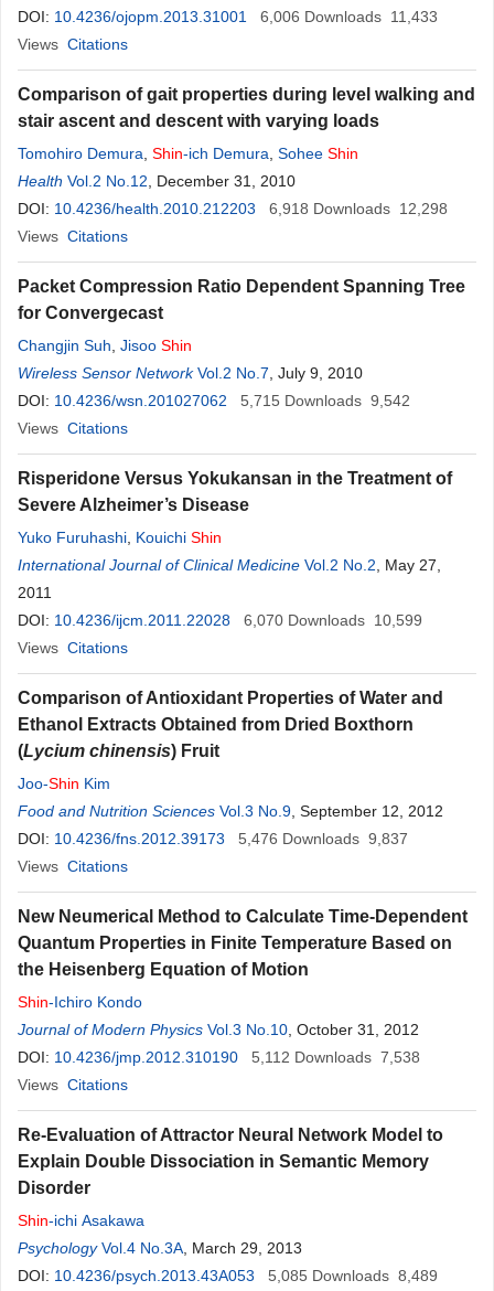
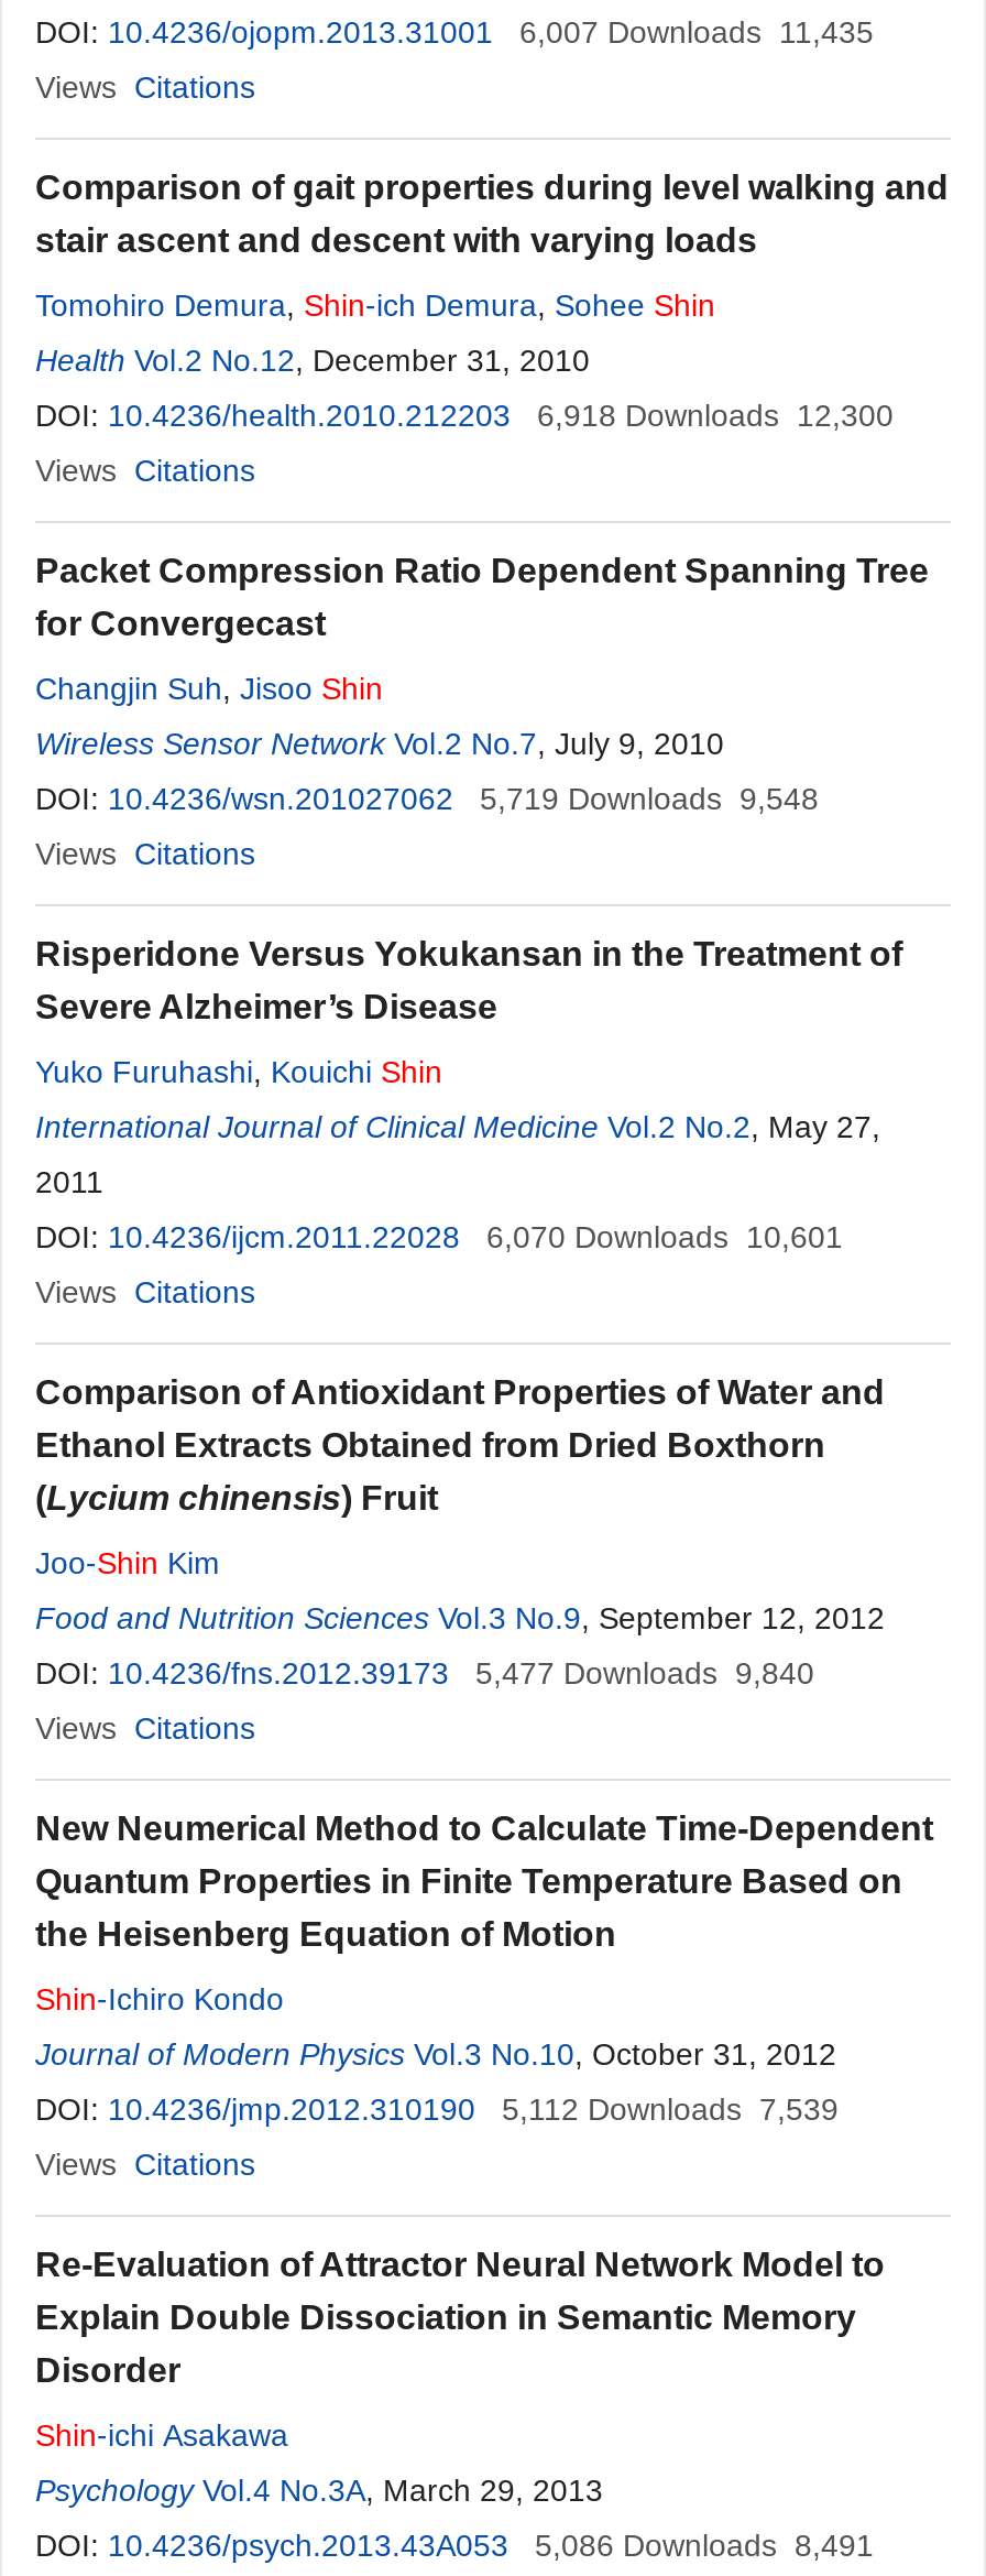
- DOI: 10.4236/ojopm.2013.31001 6,006 Downloads 11,433
+ DOI: 10.4236/ojopm.2013.31001 6,007 Downloads 11,435

- DOI: 10.4236/health.2010.212203 6,918 Downloads 12,298
+ DOI: 10.4236/health.2010.212203 6,918 Downloads 12,300

- DOI: 10.4236/wsn.201027062 5,715 Downloads 9,542
+ DOI: 10.4236/wsn.201027062 5,719 Downloads 9,548

- DOI: 10.4236/ijcm.2011.22028 6,070 Downloads 10,599
+ DOI: 10.4236/ijcm.2011.22028 6,070 Downloads 10,601

- DOI: 10.4236/fns.2012.39173 5,476 Downloads 9,837
+ DOI: 10.4236/fns.2012.39173 5,477 Downloads 9,840

- DOI: 10.4236/jmp.2012.310190 5,112 Downloads 7,538
+ DOI: 10.4236/jmp.2012.310190 5,112 Downloads 7,539

- DOI: 10.4236/psych.2013.43A053 5,085 Downloads 8,489
+ DOI: 10.4236/psych.2013.43A053 5,086 Downloads 8,491
